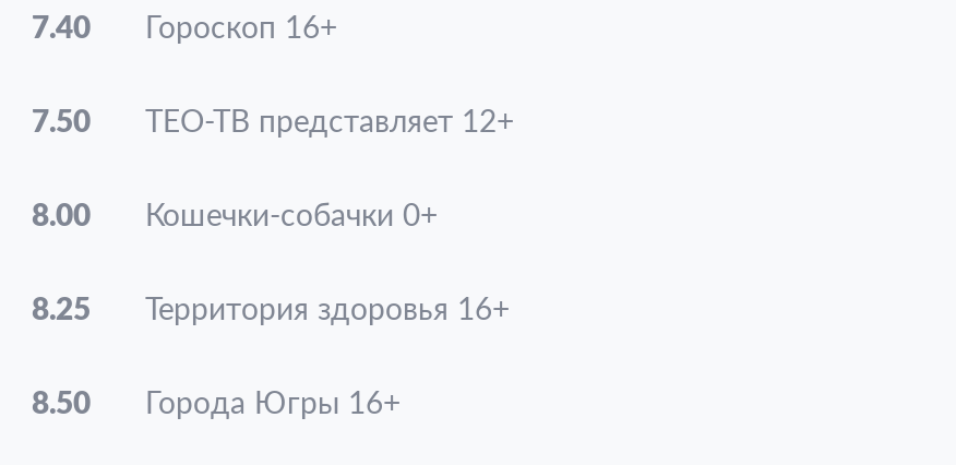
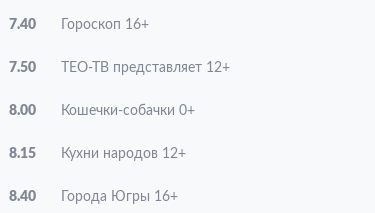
- 8.25
- Территория здоровья 16+
+ 8.15
+ Кухни народов 12+

- 8.50 Города Югры 16+
+ 8.40 Города Югры 16+
